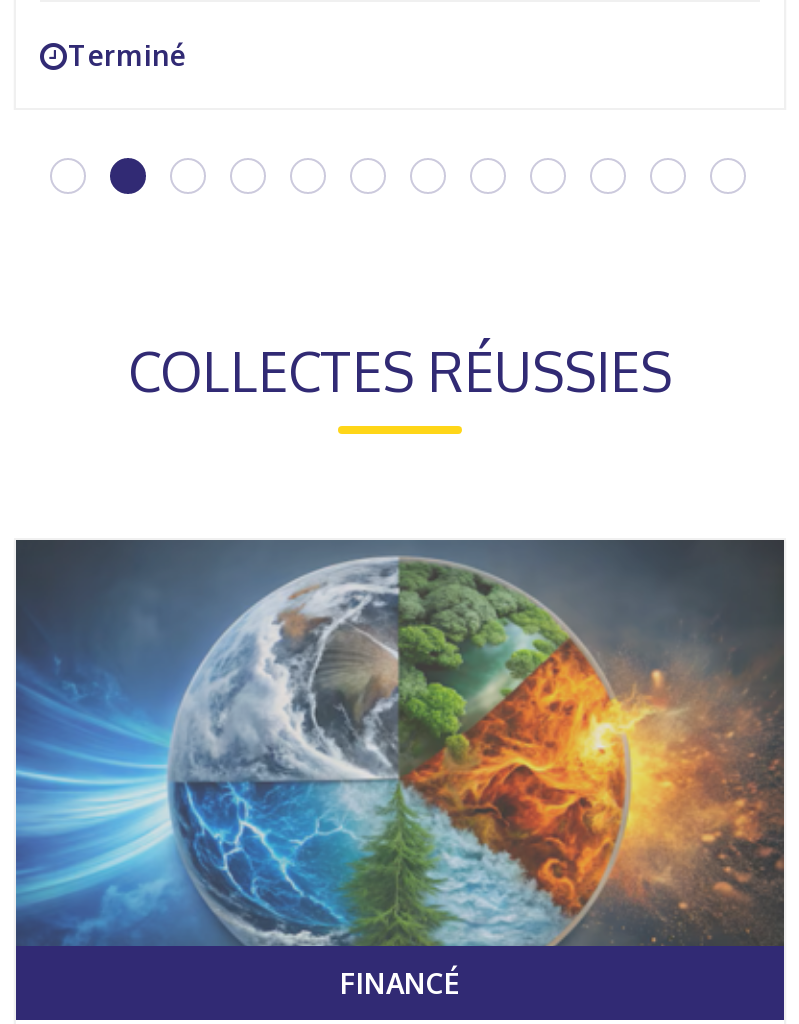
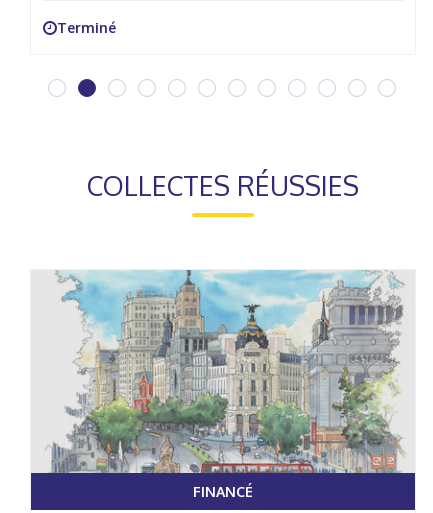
- [image]
+ [image]
